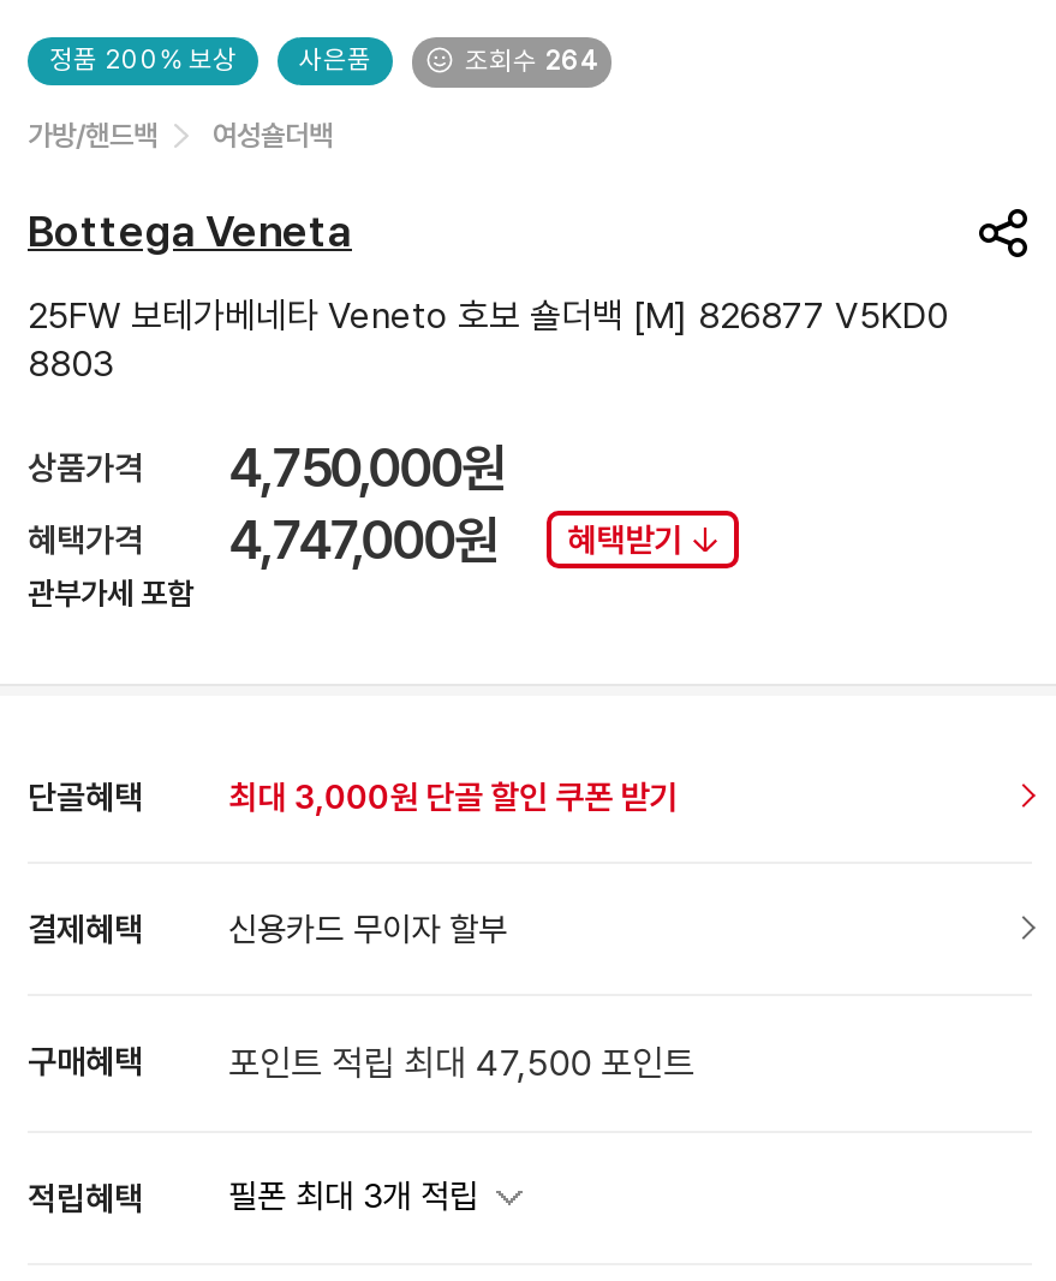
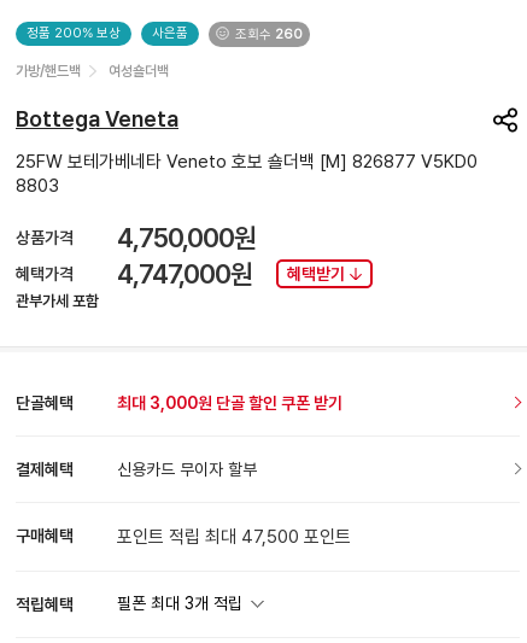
- 조회수 264
+ 조회수 260
